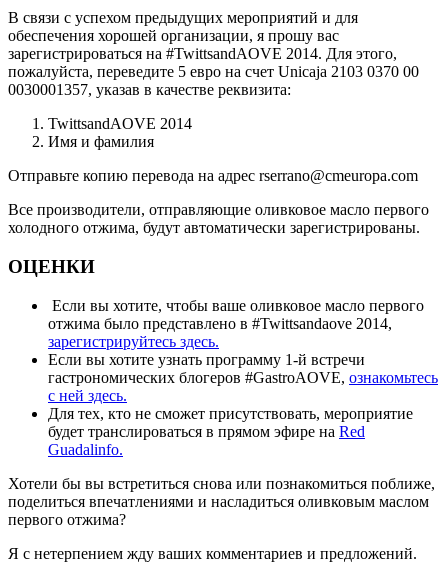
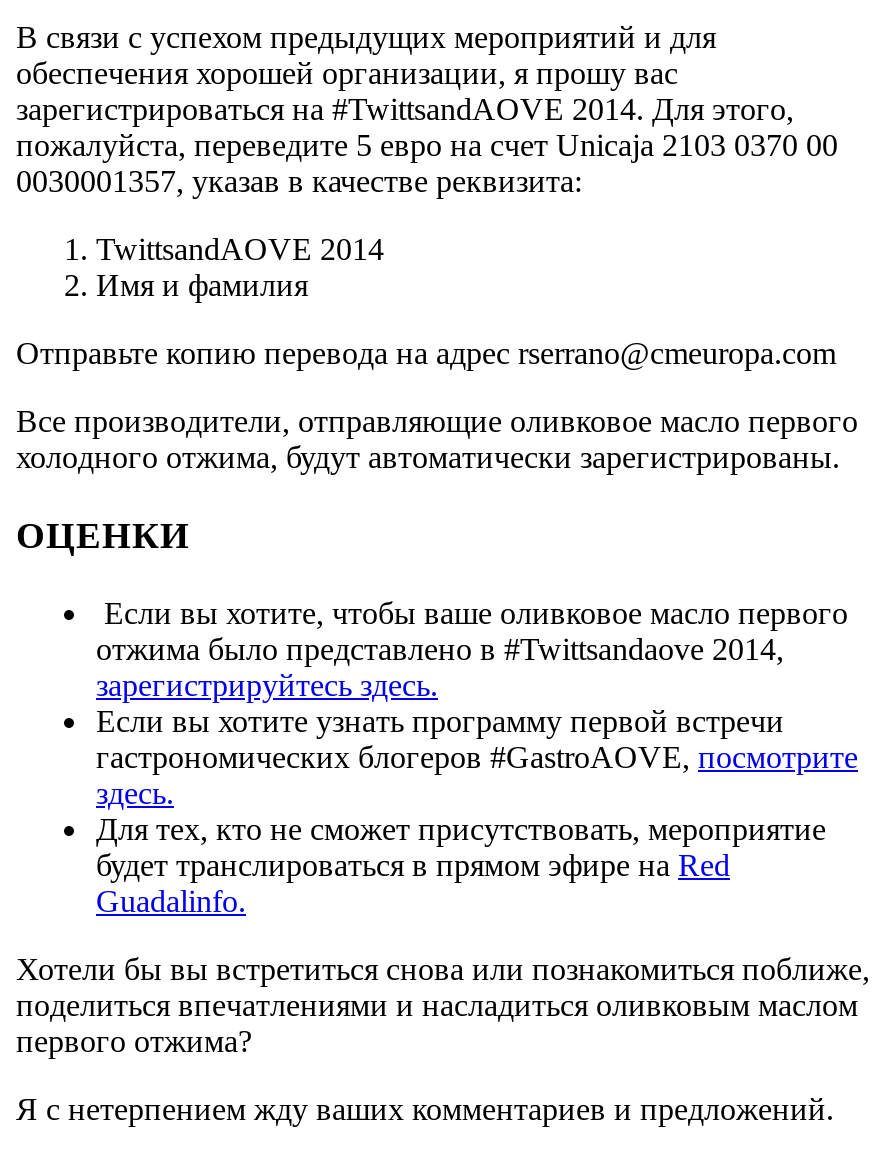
- Если вы хотите узнать программу 1-й встречи
- гастрономических блогеров #GastroAOVE, ознакомьтесь
- с ней здесь.
+ Если вы хотите узнать программу первой встречи
+ гастрономических блогеров #GastroAOVE, посмотрите
+ здесь.
